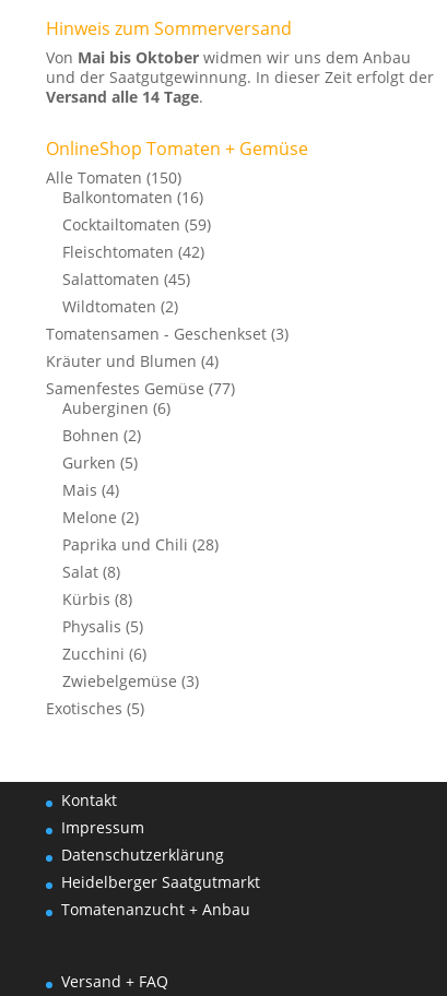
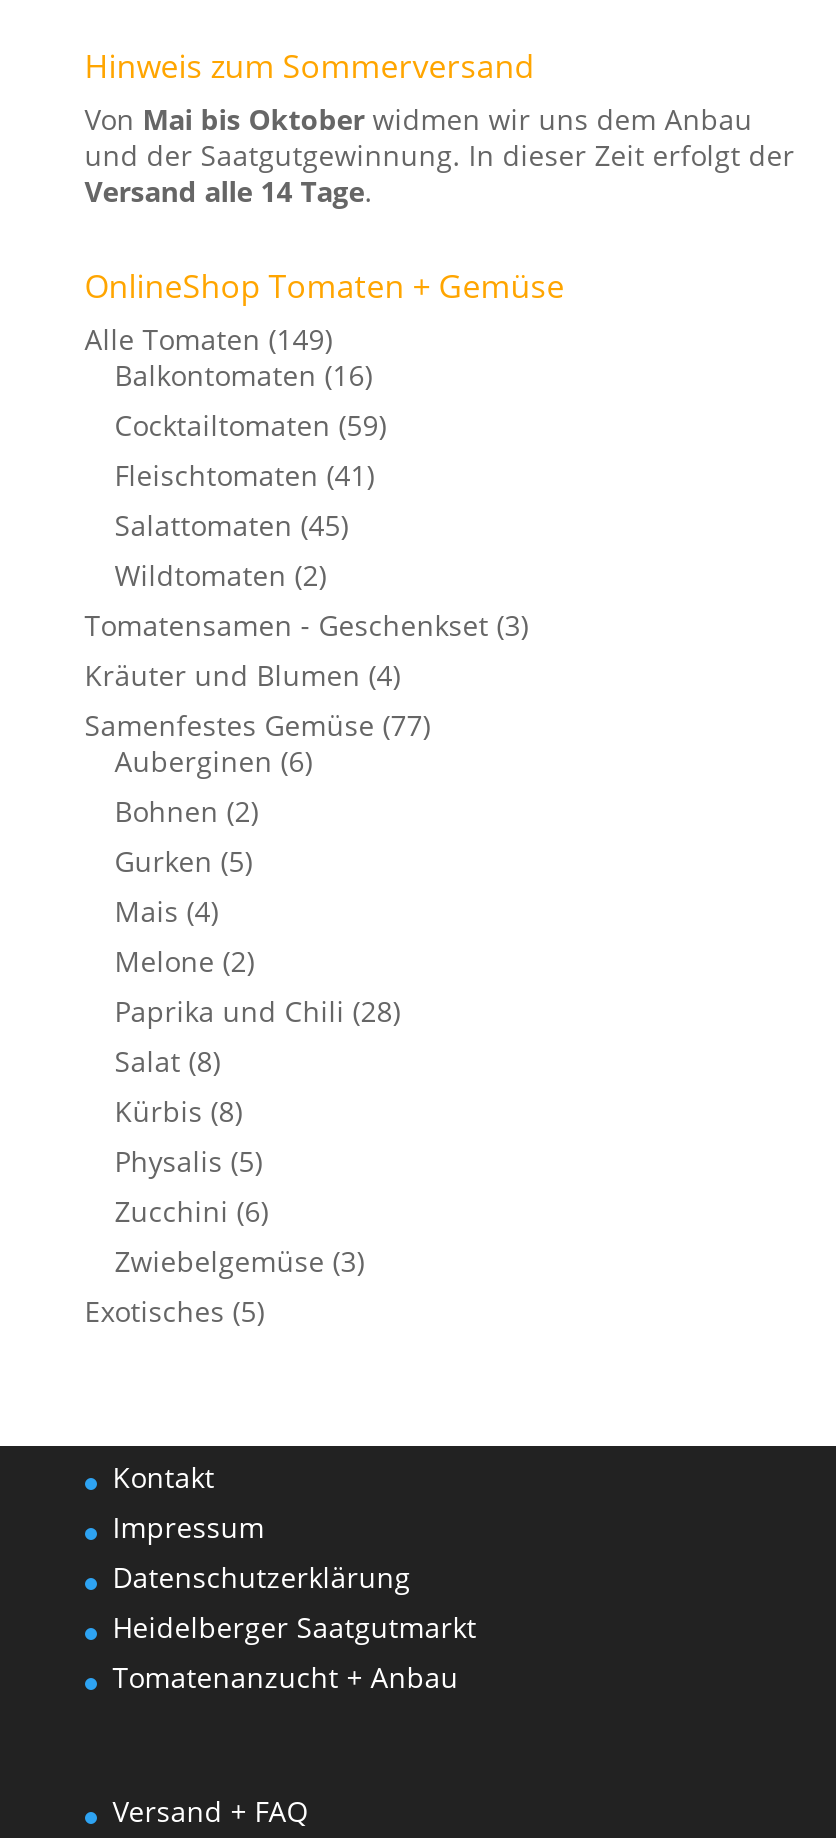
- Alle Tomaten (150)
+ Alle Tomaten (149)

- Fleischtomaten (42)
+ Fleischtomaten (41)
